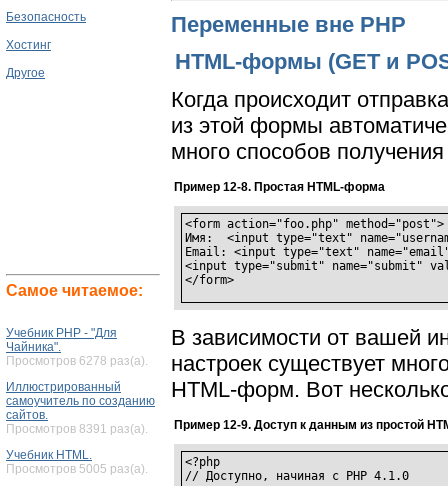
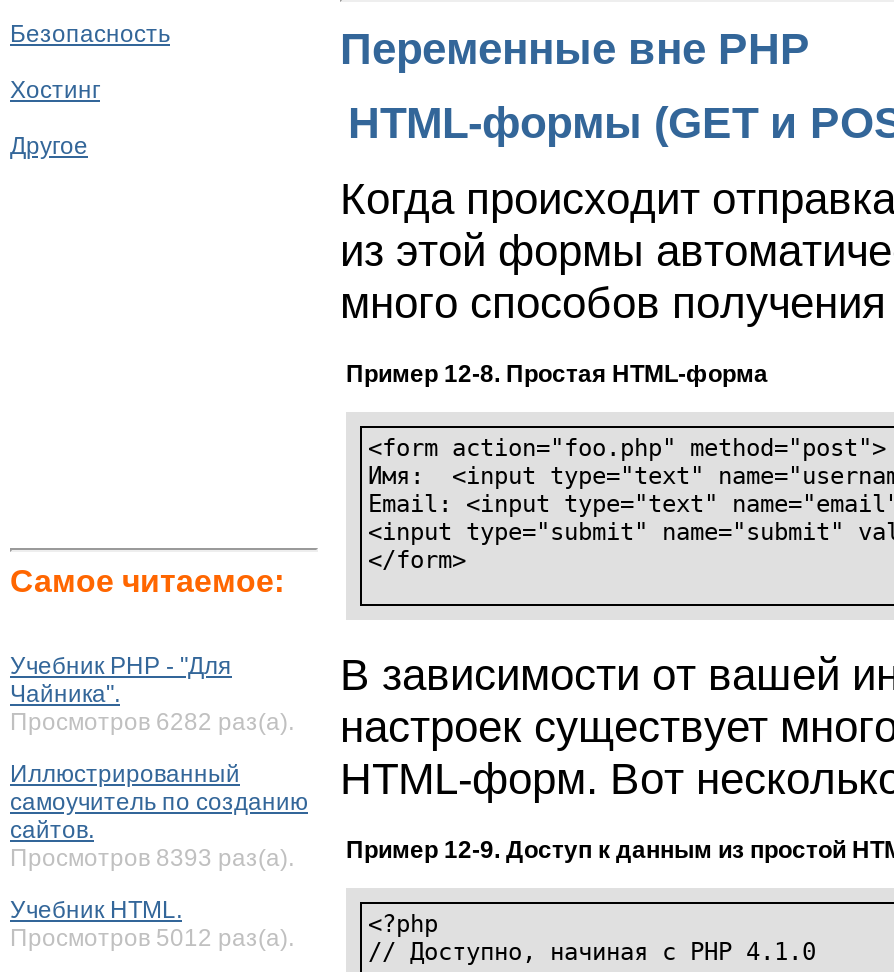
- Просмотров 6278 раз(а).
+ Просмотров 6282 раз(а).

- Просмотров 8391 раз(а).
+ Просмотров 8393 раз(а).

- Просмотров 5005 раз(а).
+ Просмотров 5012 раз(а).
